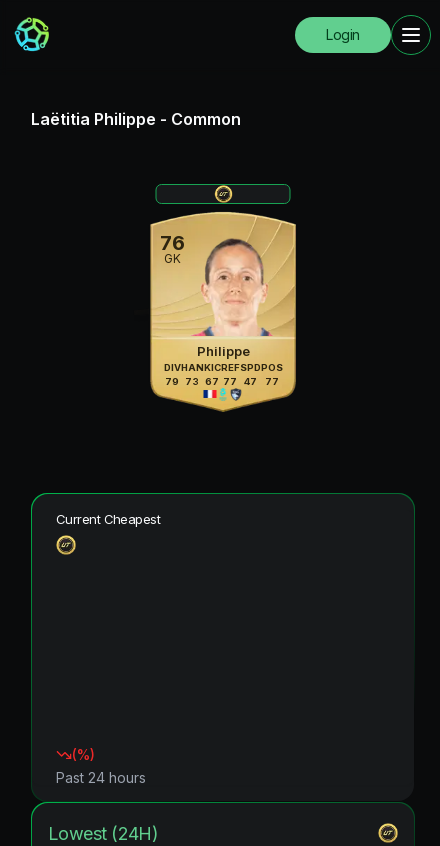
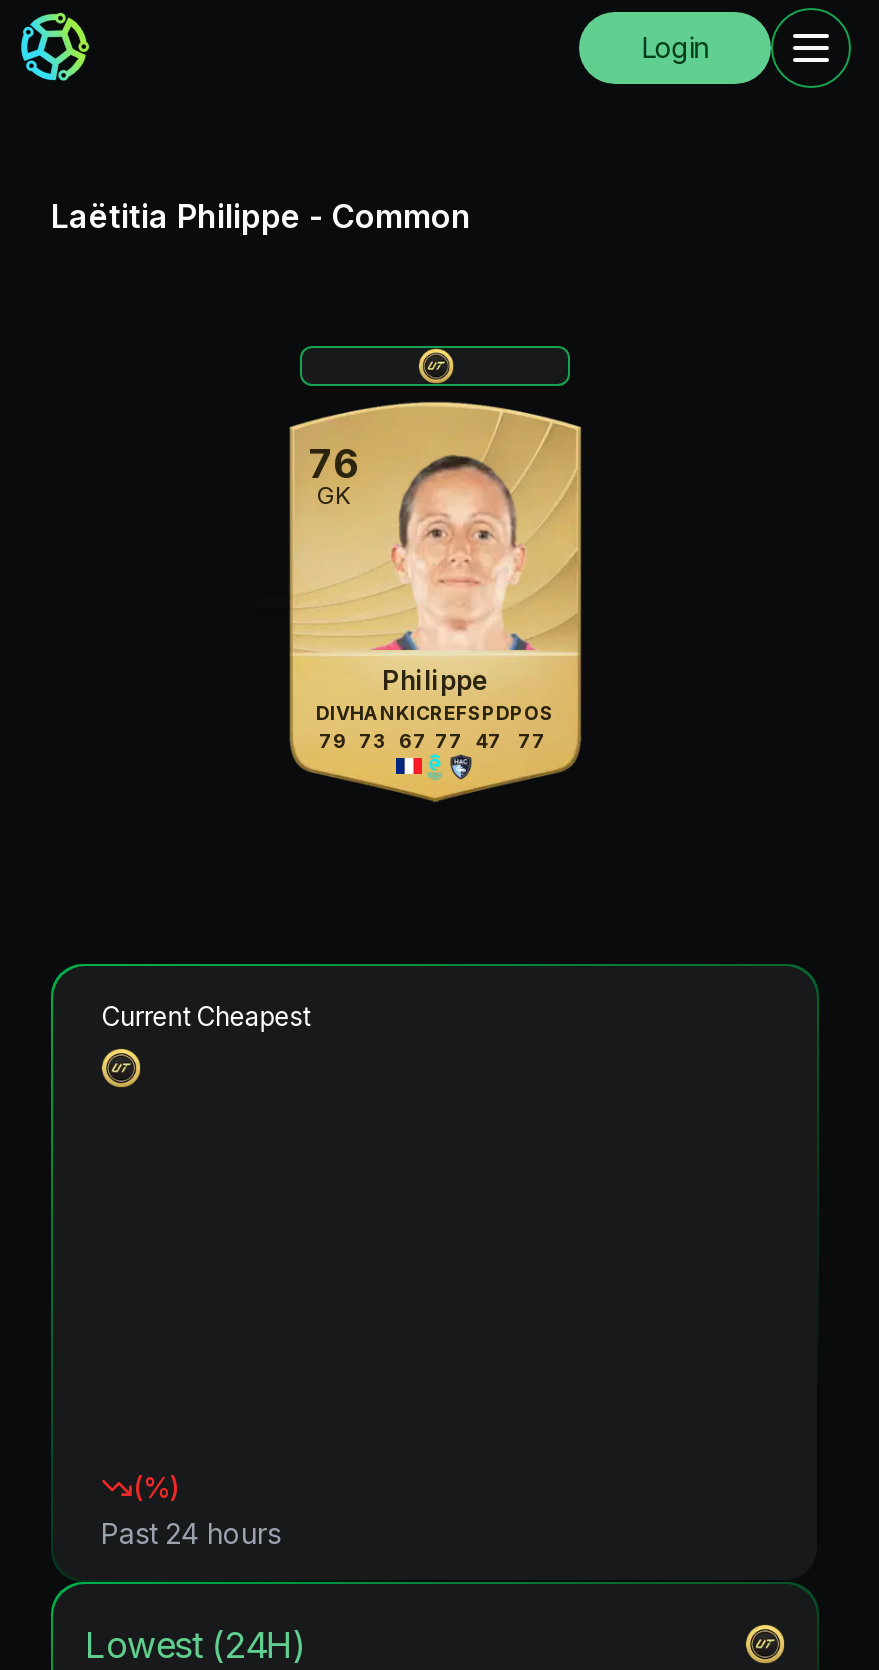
- [image]
+ [image]
